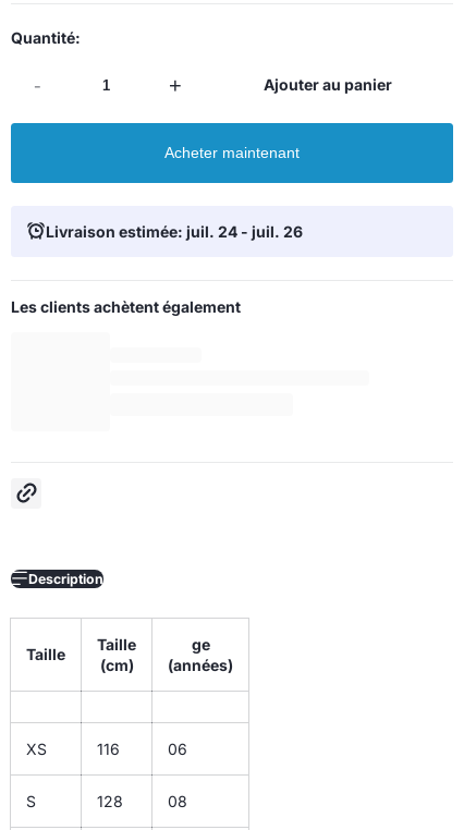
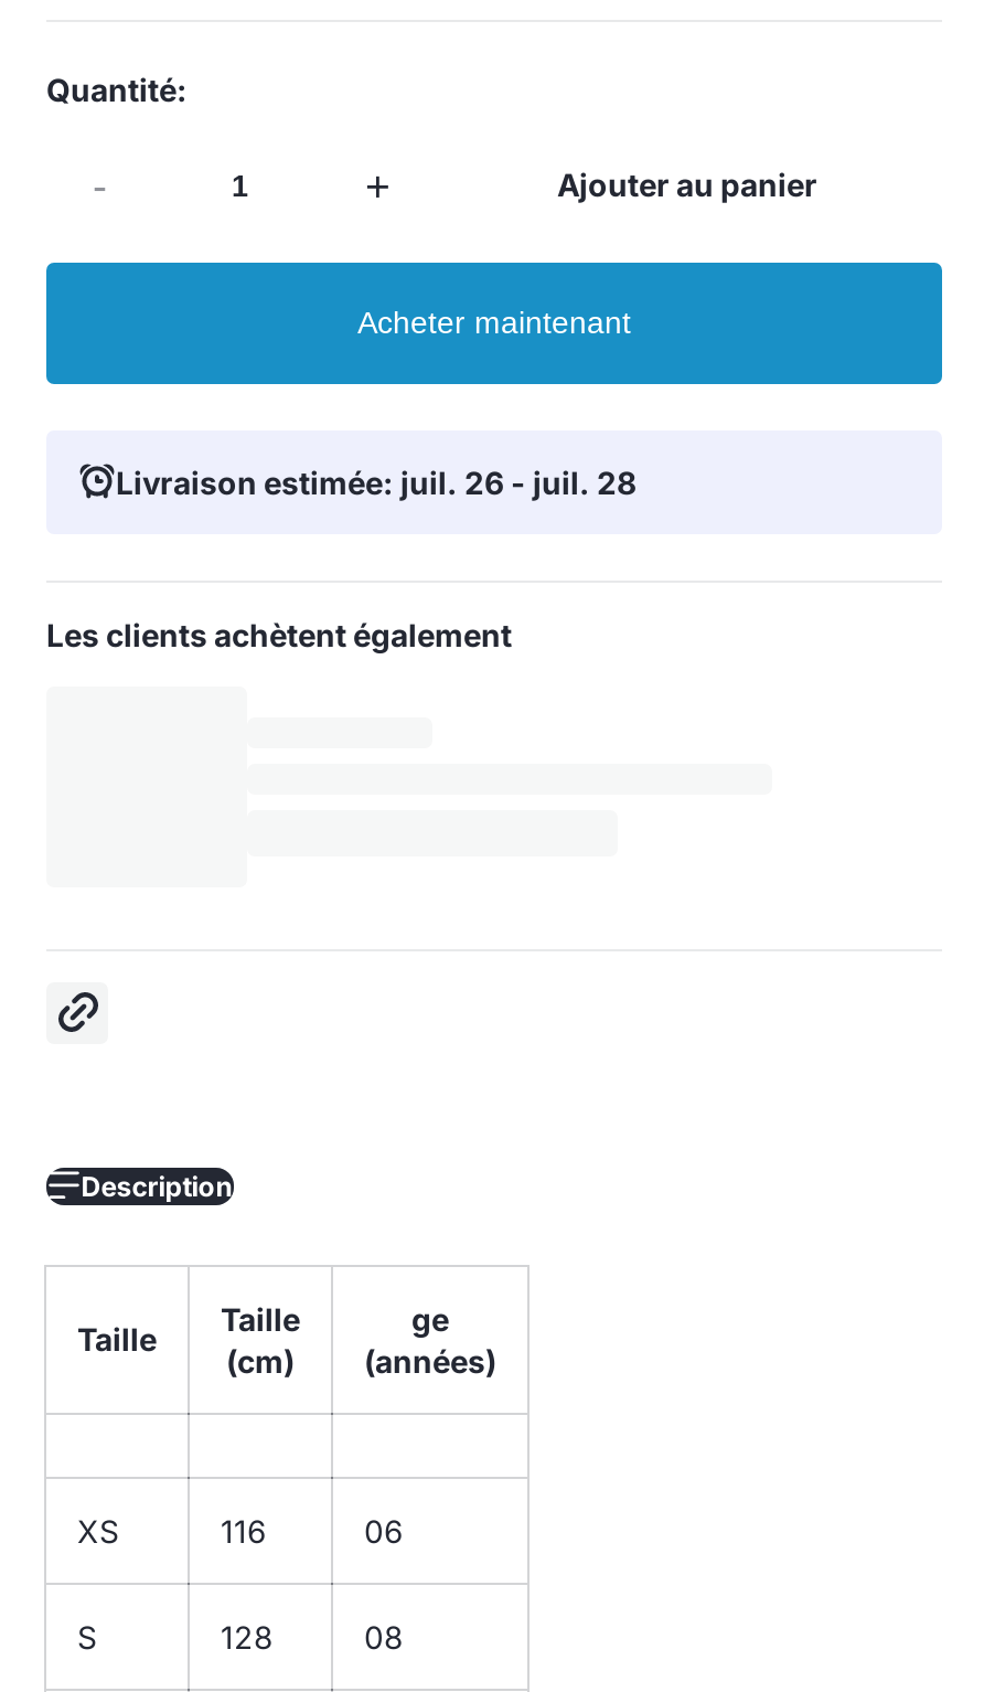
- Livraison estimée: juil. 24 - juil. 26
+ Livraison estimée: juil. 26 - juil. 28
